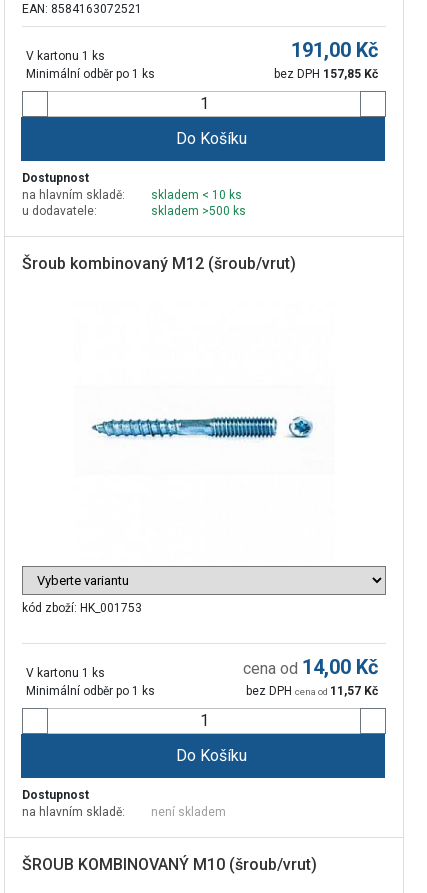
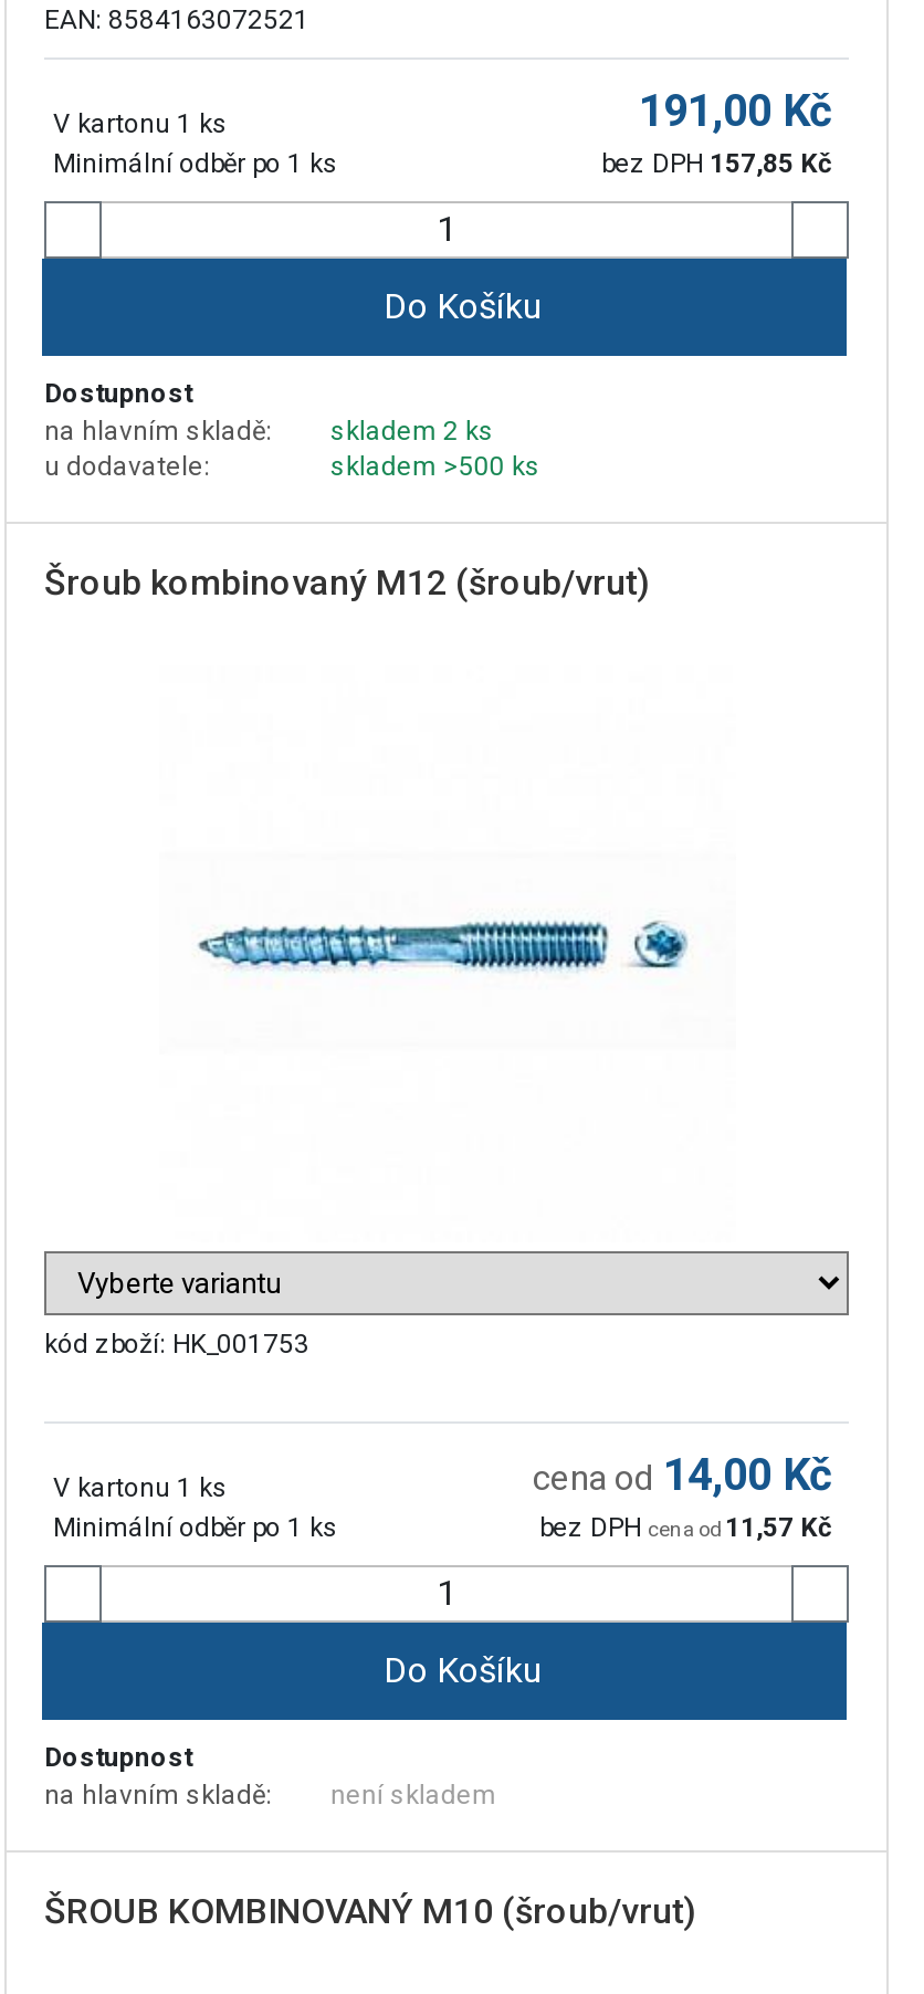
- na hlavním skladě: skladem < 10 ks
+ na hlavním skladě: skladem 2 ks
